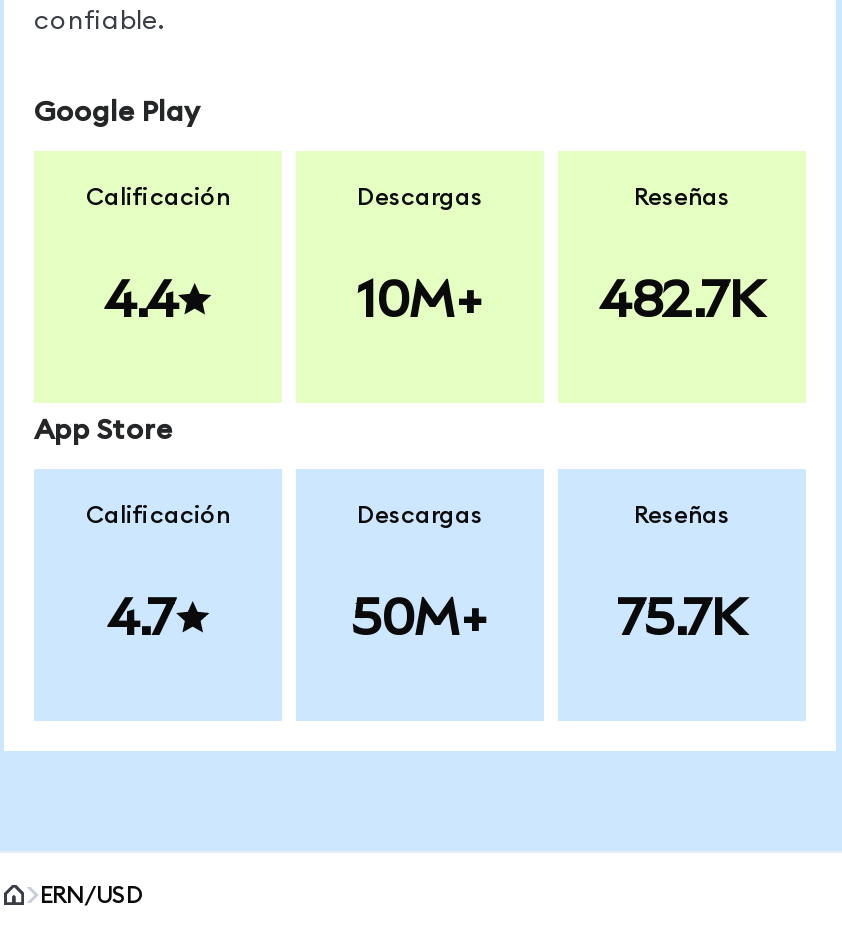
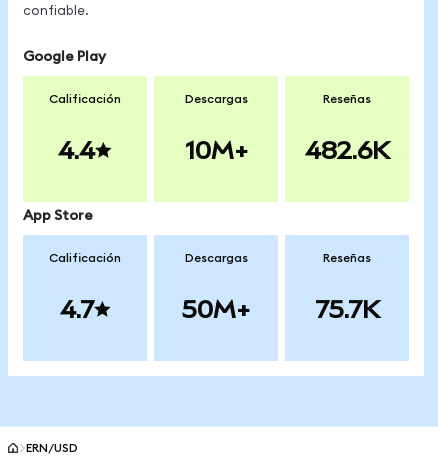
- 482.7K
+ 482.6K
